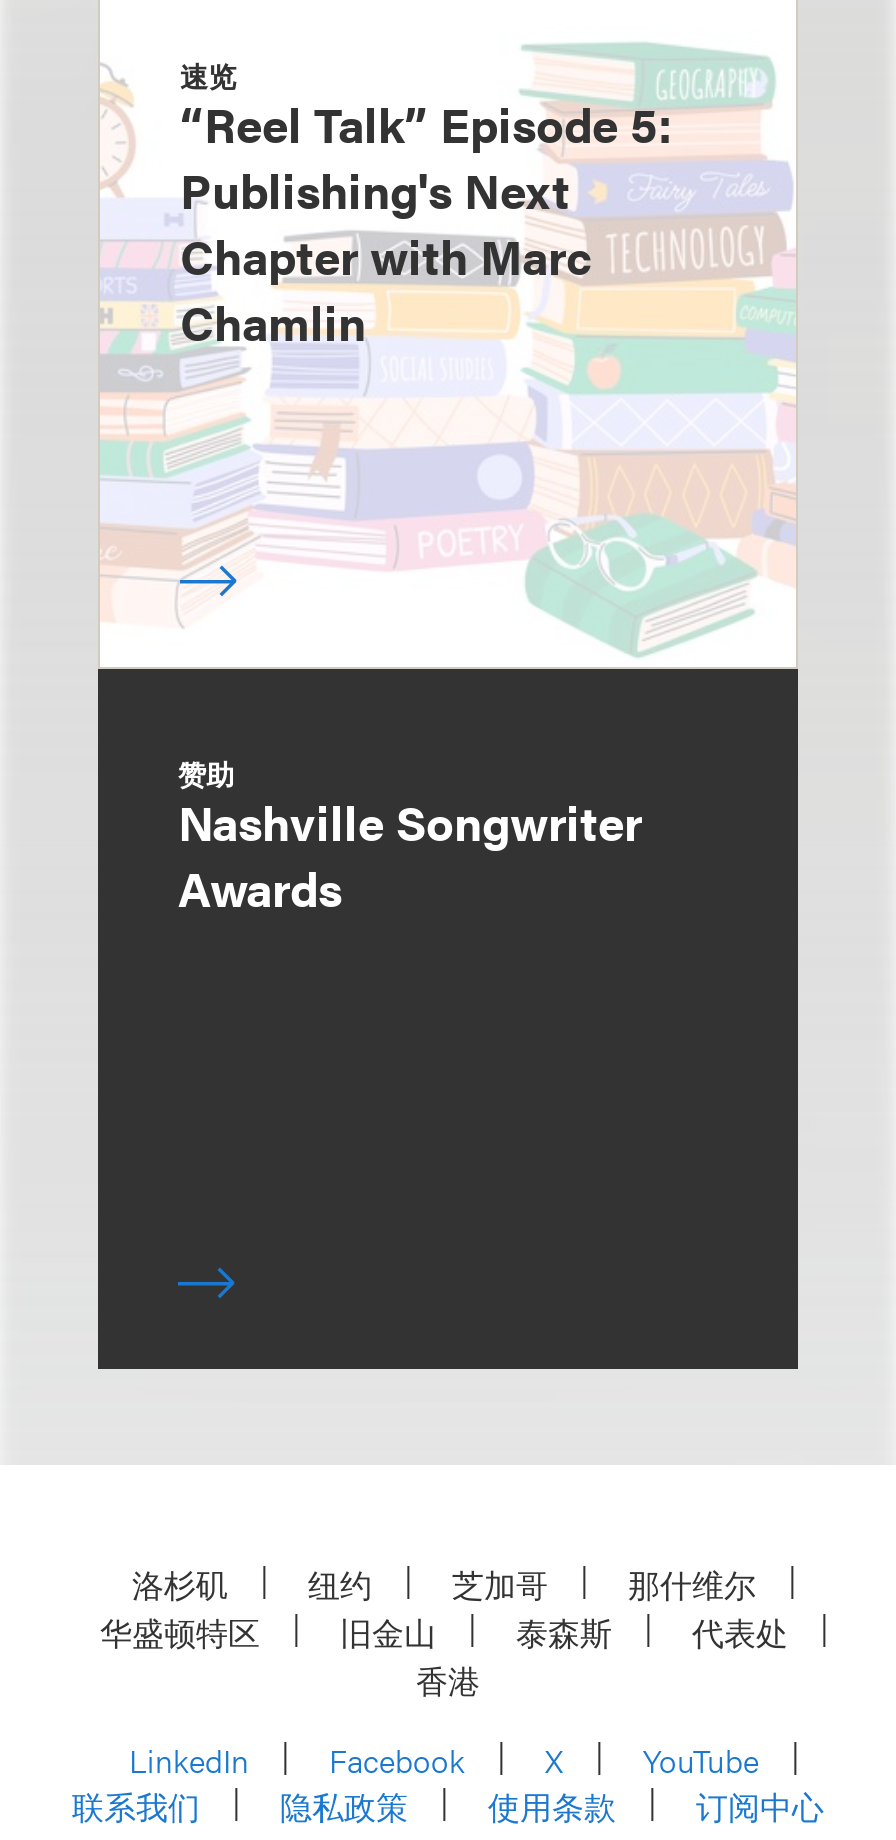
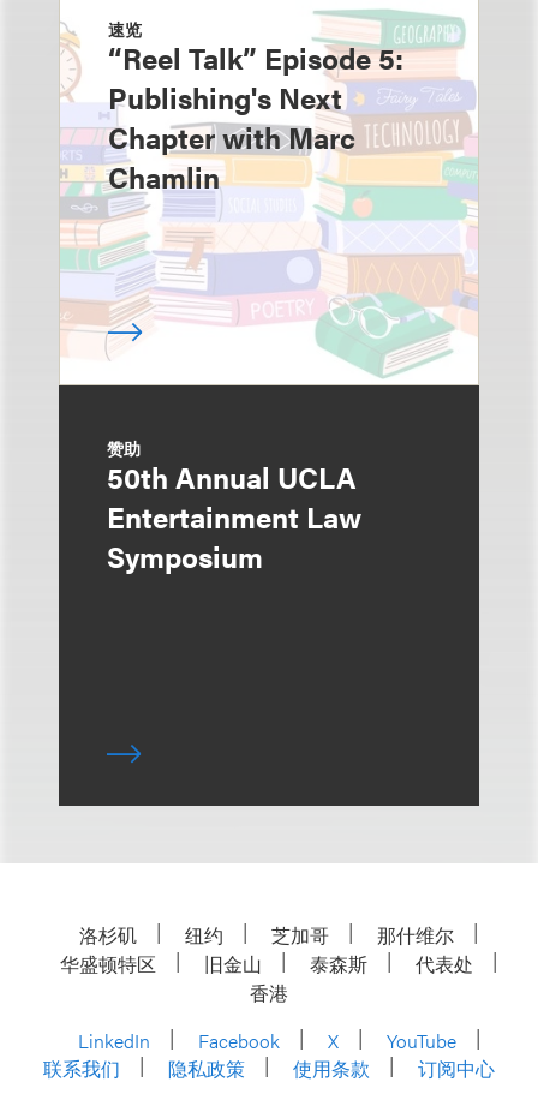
- Nashville Songwriter
- Awards
+ 50th Annual UCLA
+ Entertainment Law
+ Symposium
